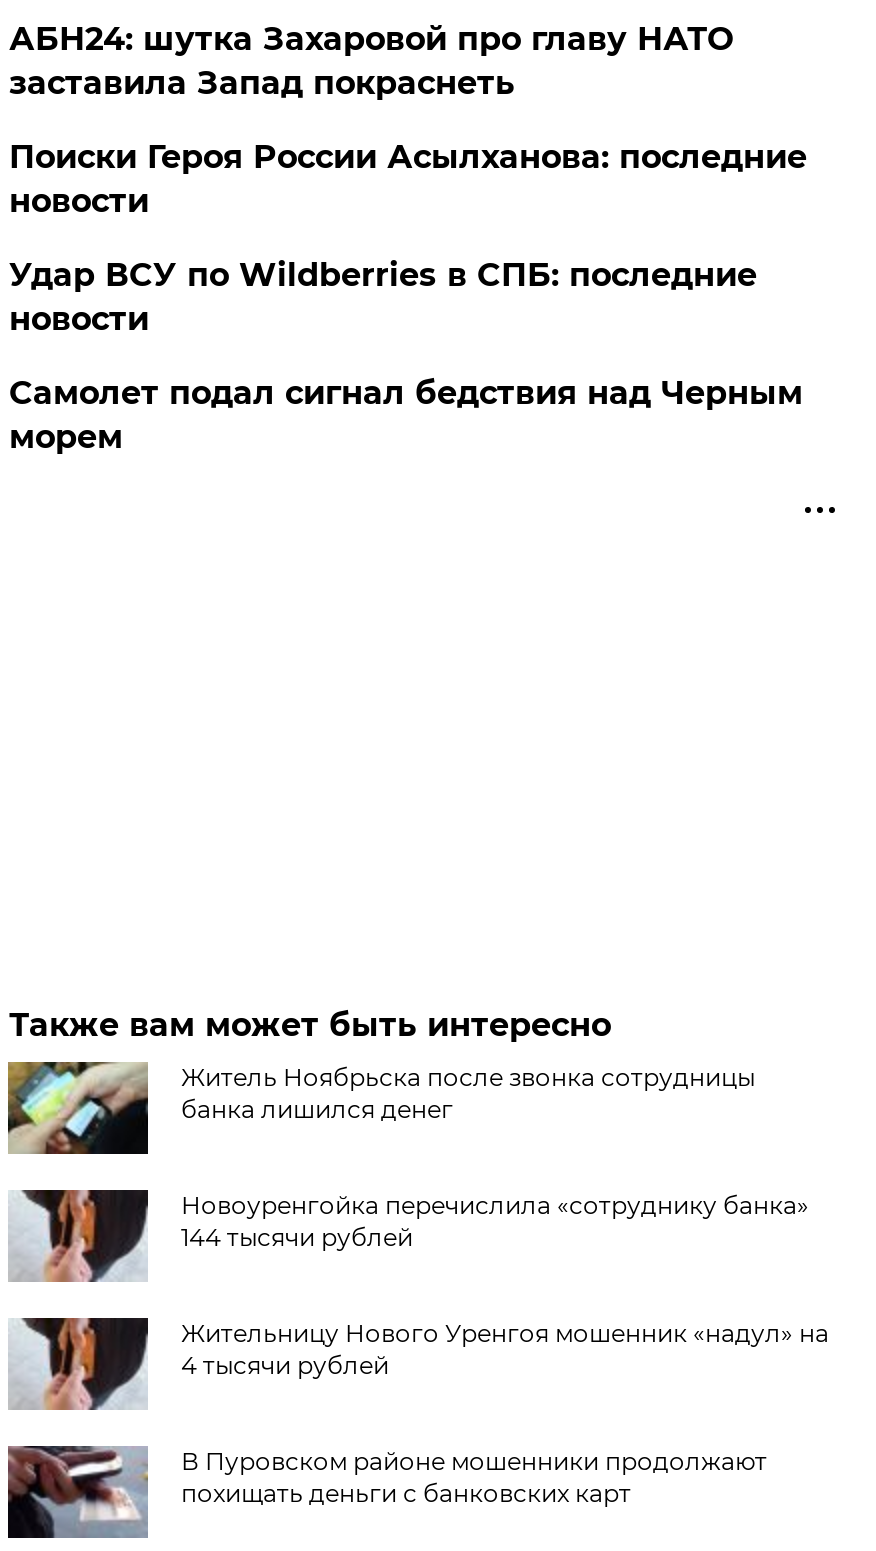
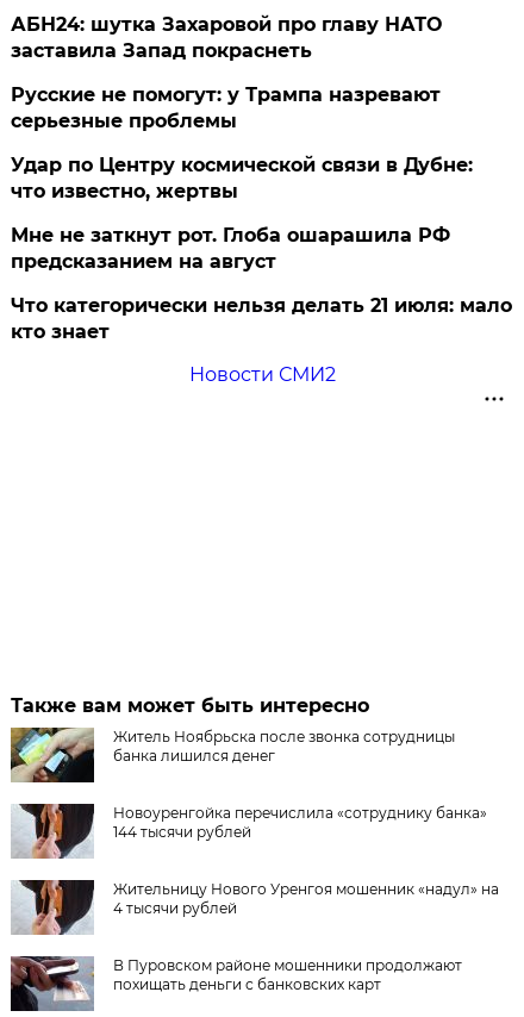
- Поиски Героя России Асылханова: последние
- новости
- Удар ВСУ по Wildberries в СПБ: последние
- новости
- Самолет подал сигнал бедствия над Черным
- морем
+ Русские не помогут: у Трампа назревают
+ серьезные проблемы
+ Удар по Центру космической связи в Дубне:
+ что известно, жертвы
+ Мне не заткнут рот. Глоба ошарашила РФ
+ предсказанием на август
+ Что категорически нельзя делать 21 июля: мало
+ кто знает
+ Новости СМИ2
